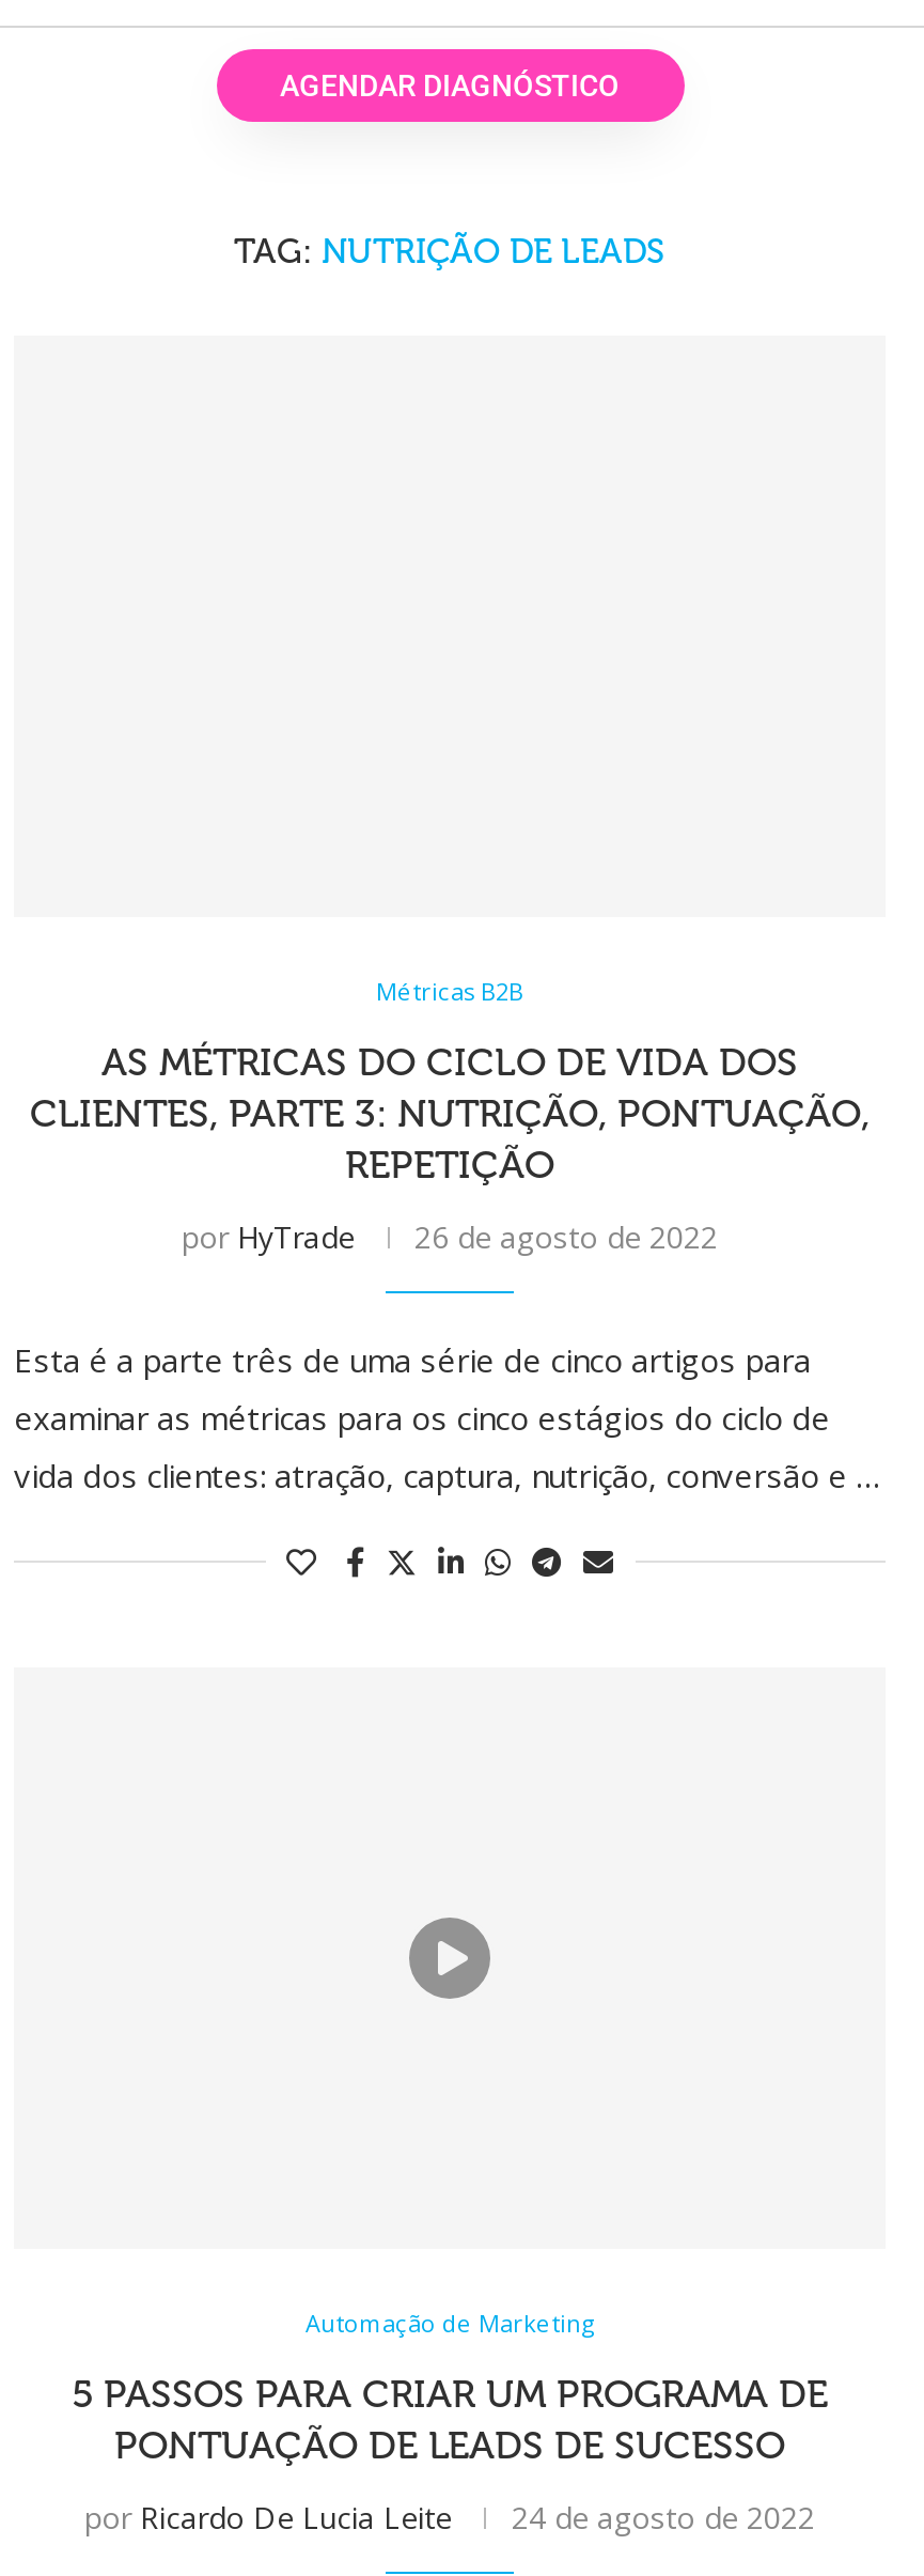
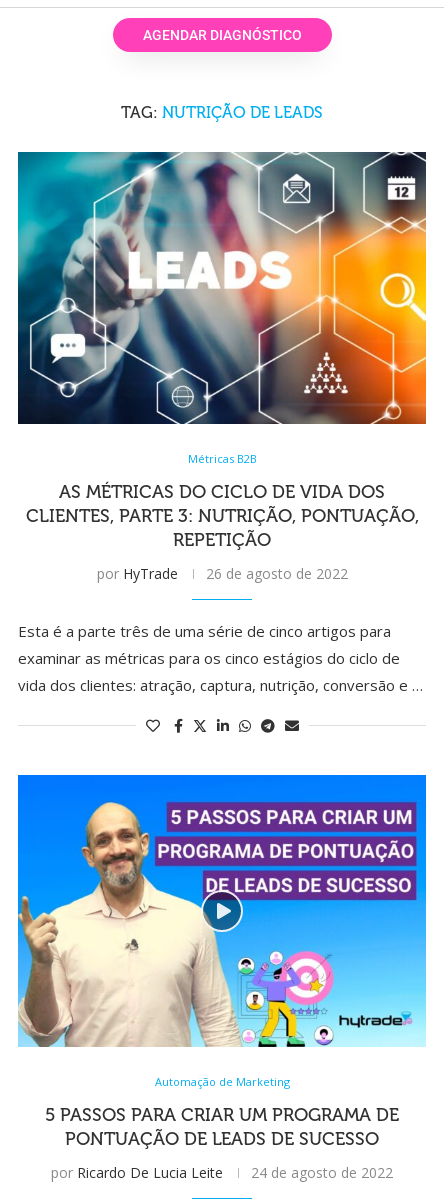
+ [image]

+ [image]
